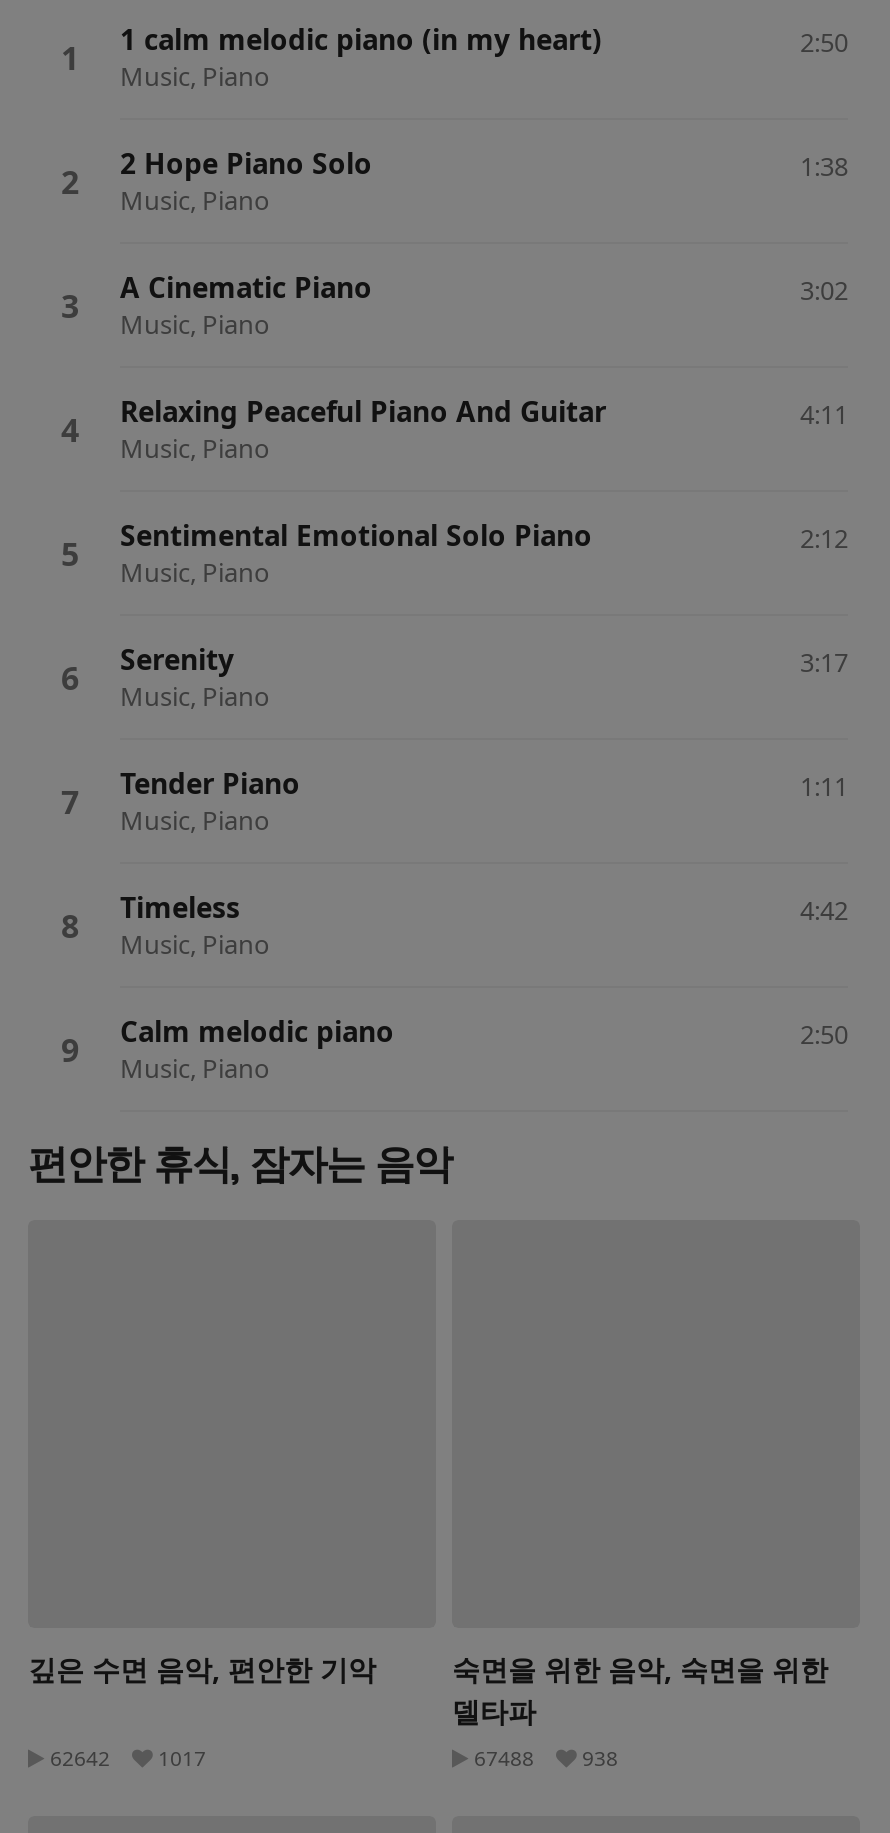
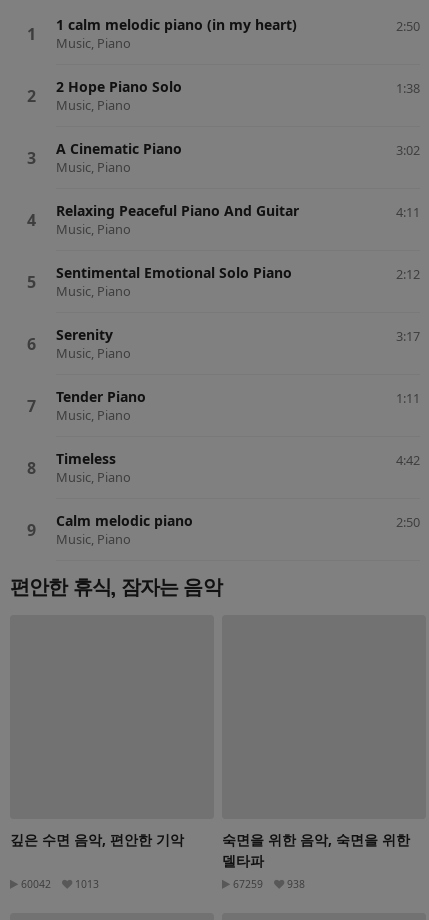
- 62642
+ 60042

- 1017
+ 1013

- 67488 938
+ 67259 938
